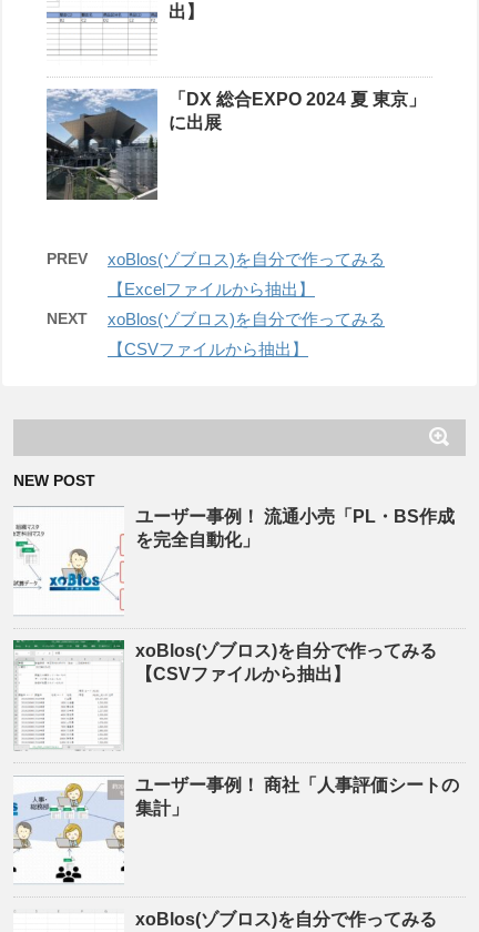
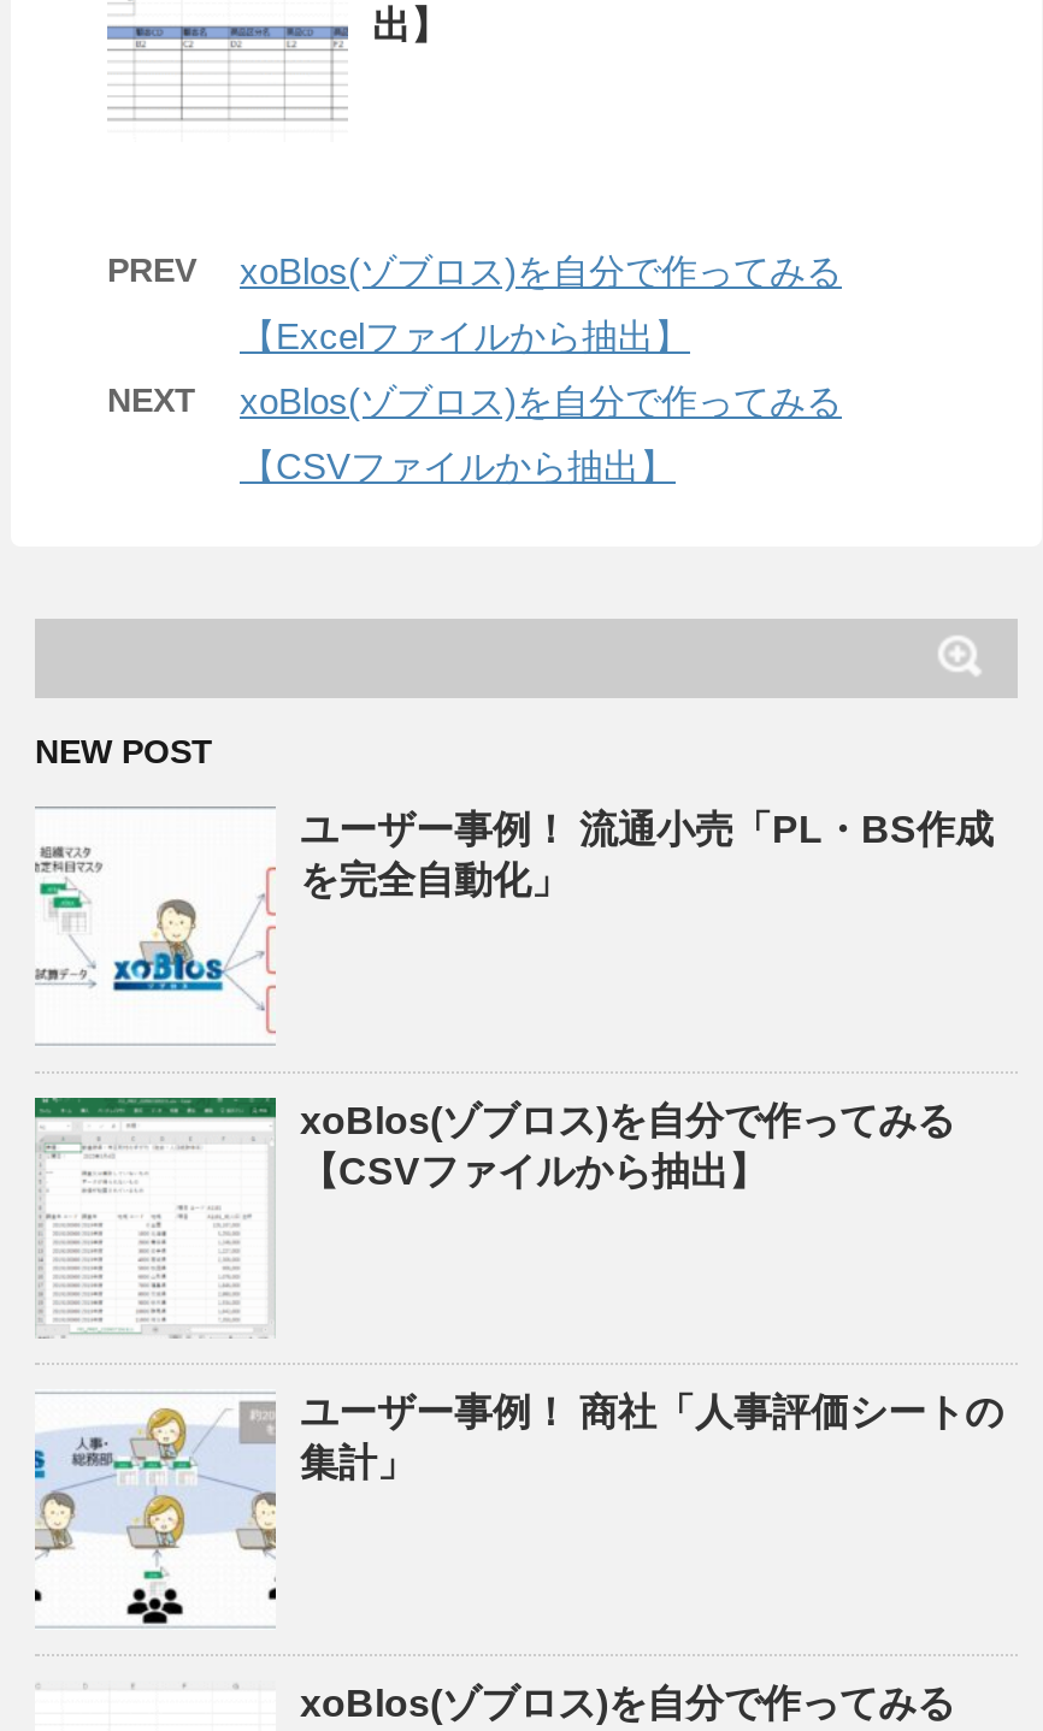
- [image]
- 「DX 総合EXPO 2024 夏 東京」
- に出展
